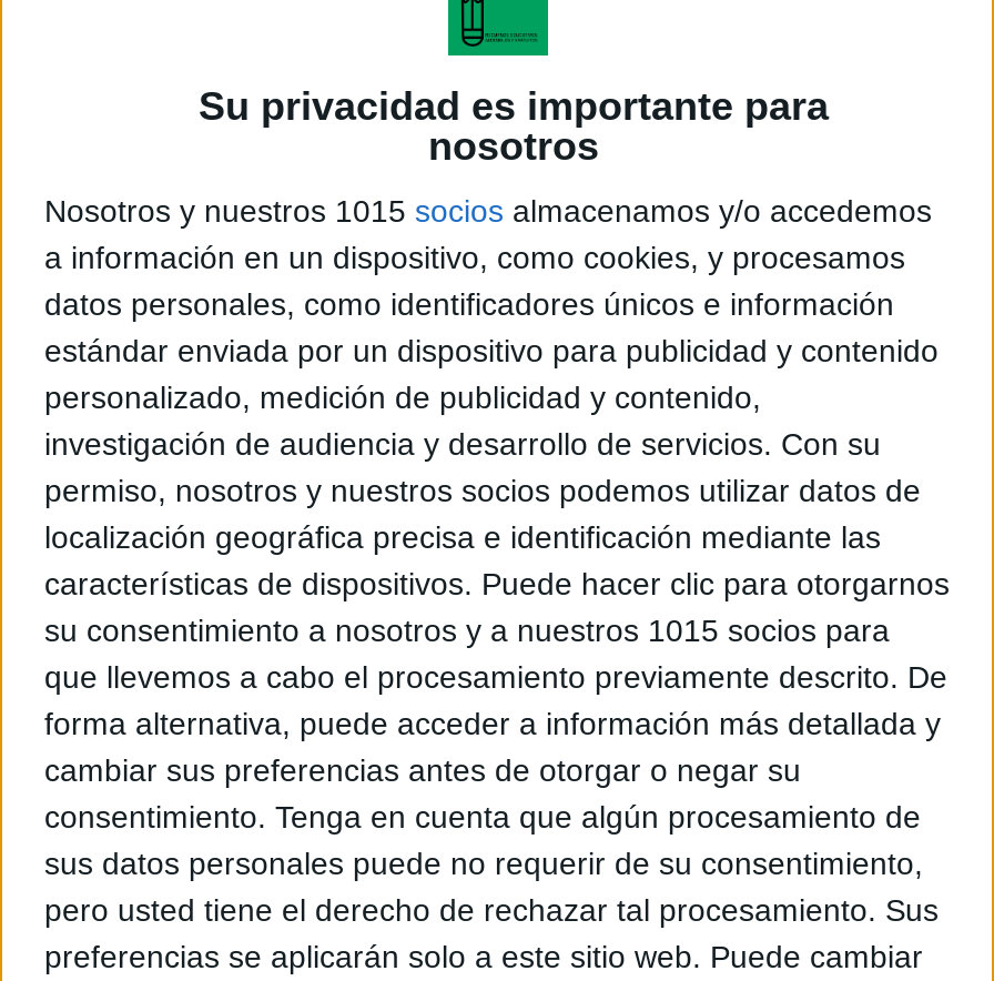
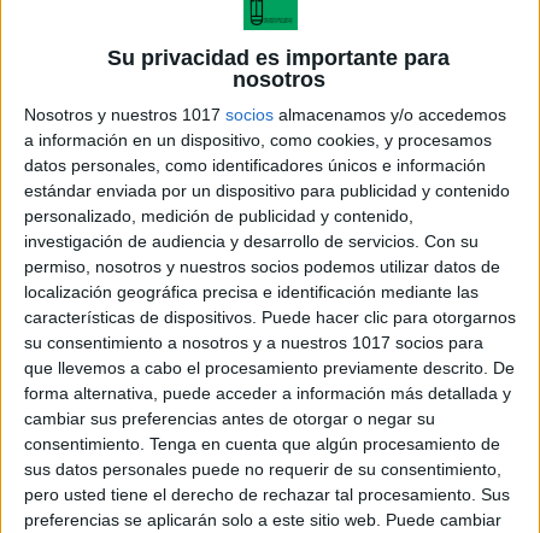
- Nosotros y nuestros 1015 socios almacenamos y/o accedemos
+ Nosotros y nuestros 1017 socios almacenamos y/o accedemos

- su consentimiento a nosotros y a nuestros 1015 socios para
+ su consentimiento a nosotros y a nuestros 1017 socios para
